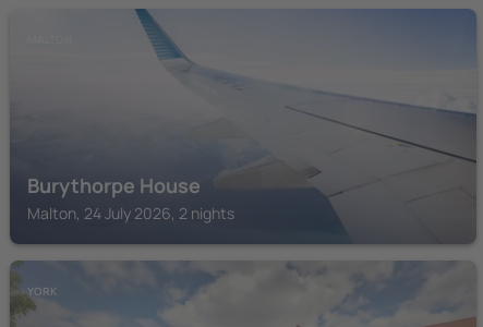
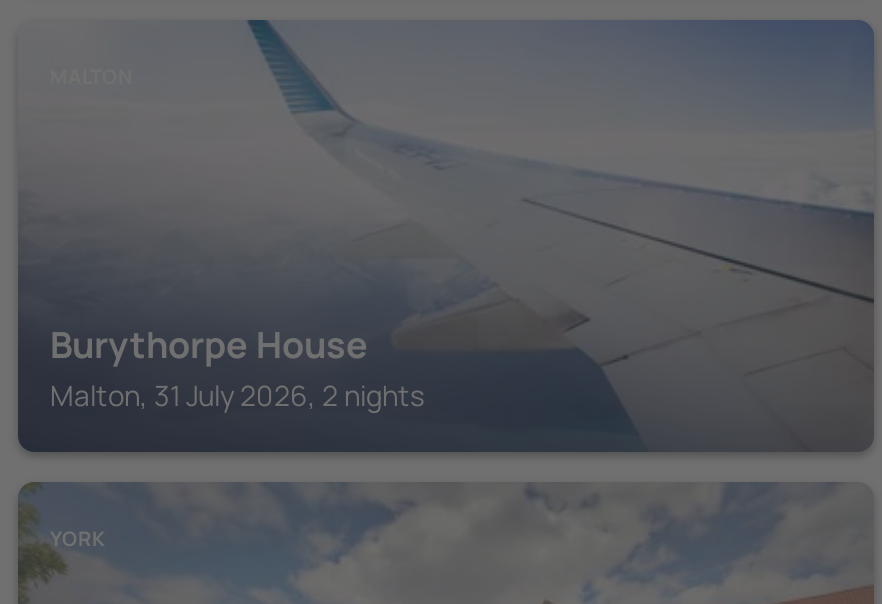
- Malton, 24 July 2026, 2 nights
+ Malton, 31 July 2026, 2 nights
